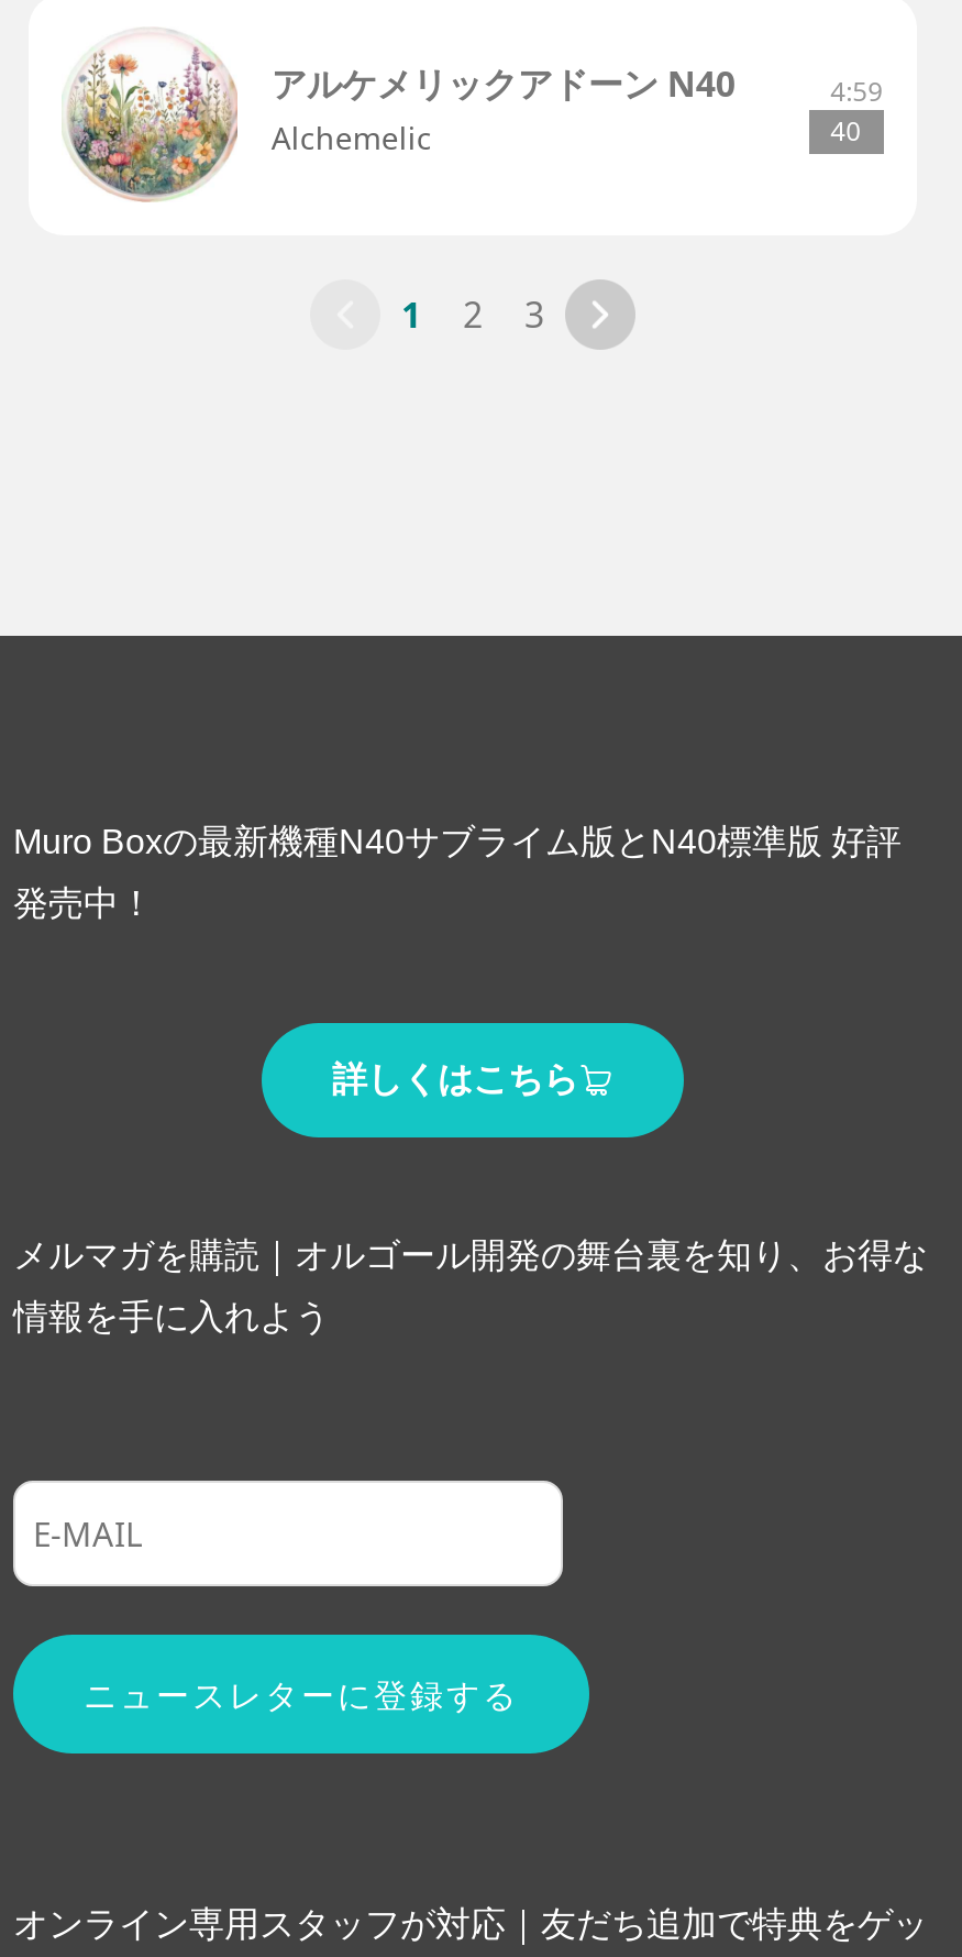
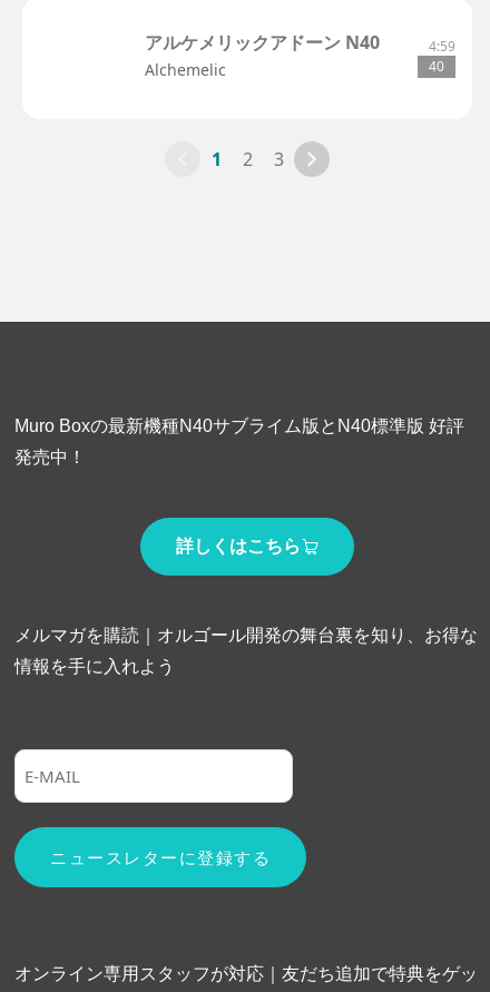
- [image]
